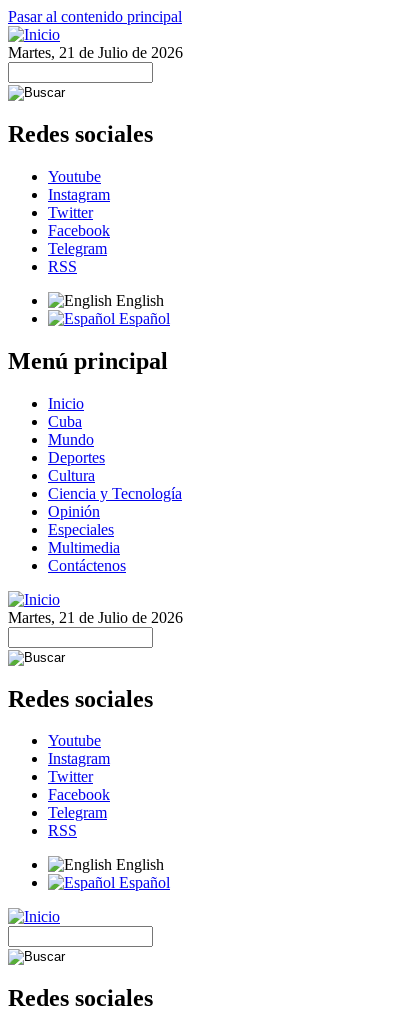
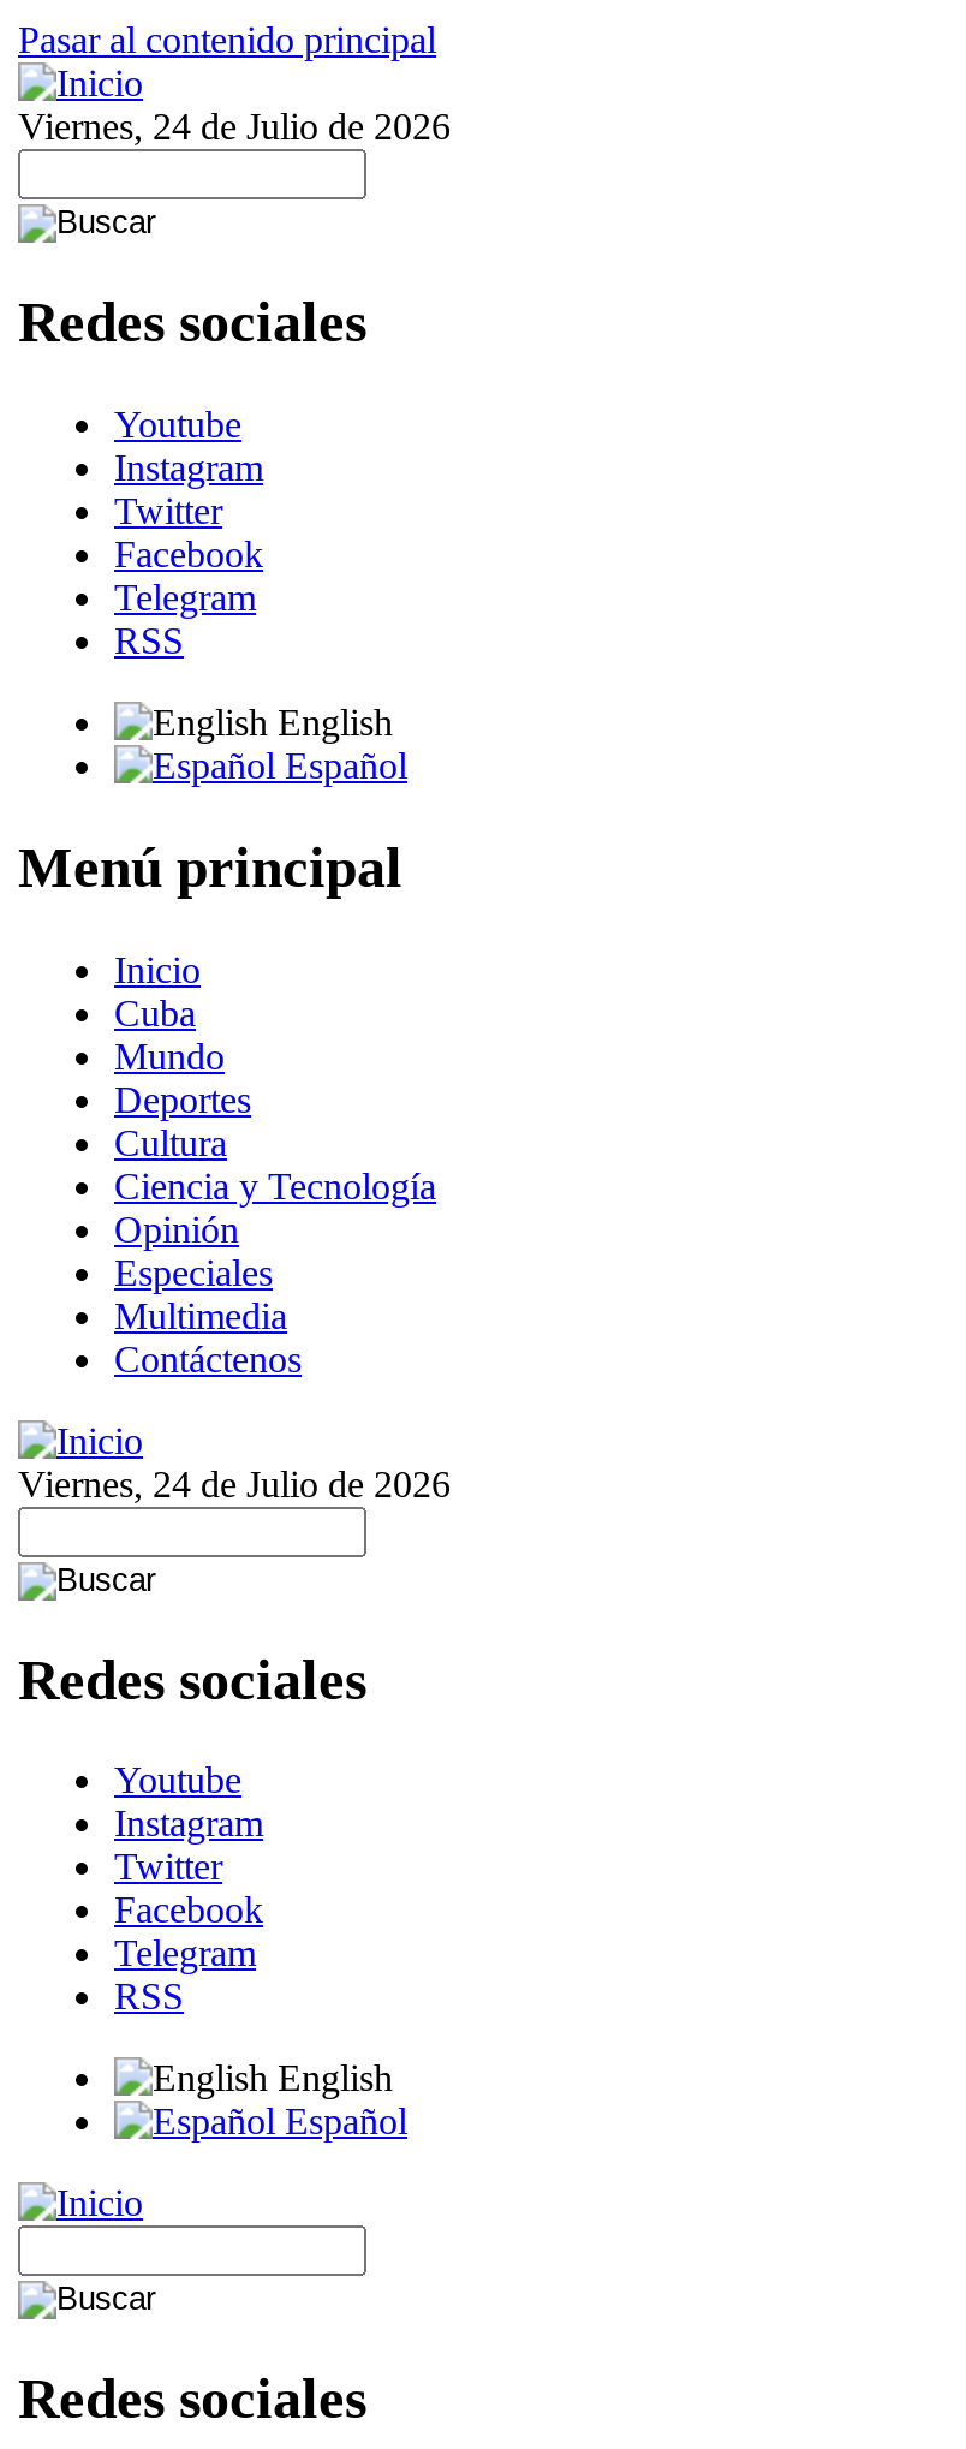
- Martes, 21 de Julio de 2026
+ Viernes, 24 de Julio de 2026

- Martes, 21 de Julio de 2026
+ Viernes, 24 de Julio de 2026
